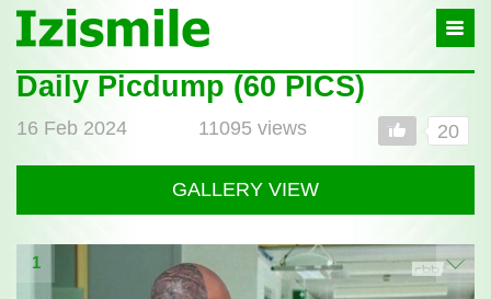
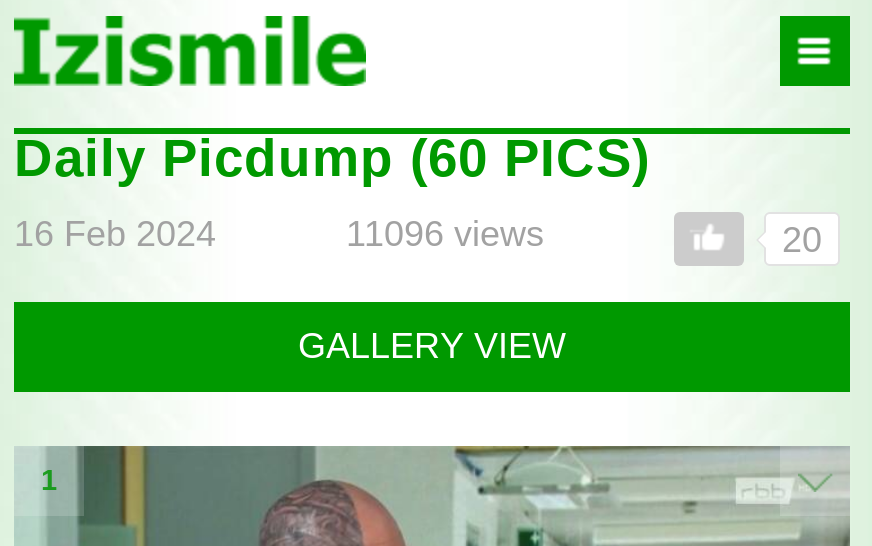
- 11095 views
+ 11096 views
